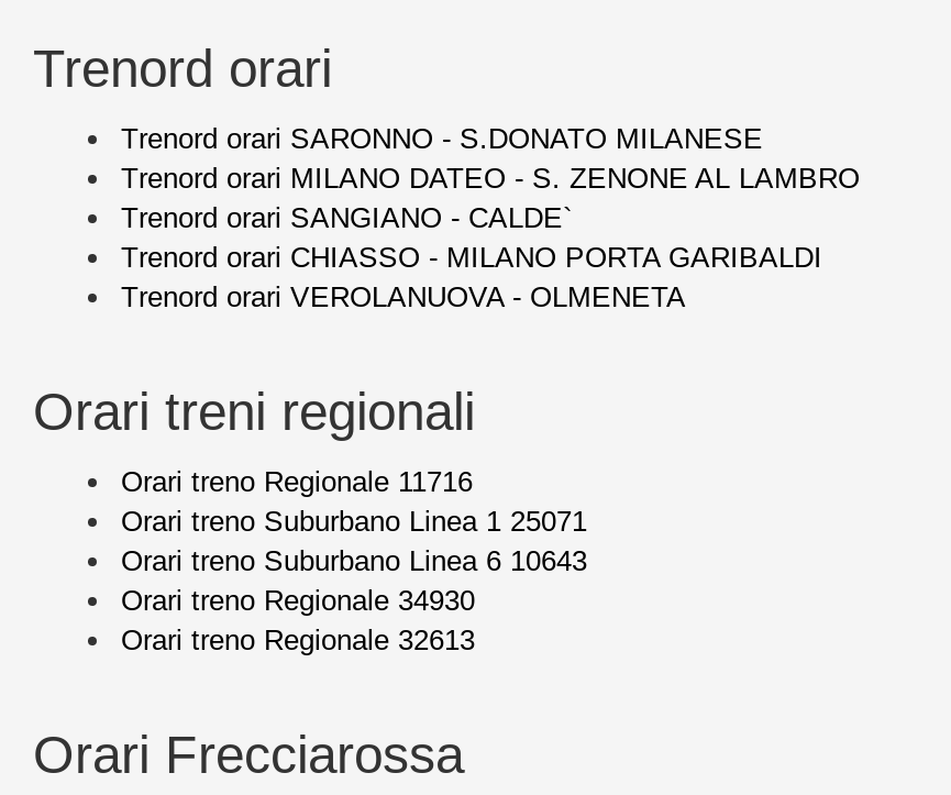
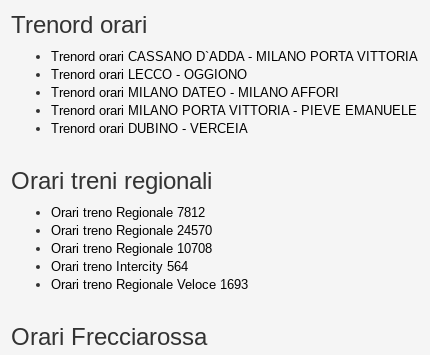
- Trenord orari SARONNO - S.DONATO MILANESE
- Trenord orari MILANO DATEO - S. ZENONE AL LAMBRO
- Trenord orari SANGIANO - CALDE`
- Trenord orari CHIASSO - MILANO PORTA GARIBALDI
- Trenord orari VEROLANUOVA - OLMENETA
+ Trenord orari CASSANO D`ADDA - MILANO PORTA VITTORIA
+ Trenord orari LECCO - OGGIONO
+ Trenord orari MILANO DATEO - MILANO AFFORI
+ Trenord orari MILANO PORTA VITTORIA - PIEVE EMANUELE
+ Trenord orari DUBINO - VERCEIA

- Orari treno Regionale 11716
- Orari treno Suburbano Linea 1 25071
- Orari treno Suburbano Linea 6 10643
- Orari treno Regionale 34930
- Orari treno Regionale 32613
+ Orari treno Regionale 7812
+ Orari treno Regionale 24570
+ Orari treno Regionale 10708
+ Orari treno Intercity 564
+ Orari treno Regionale Veloce 1693
